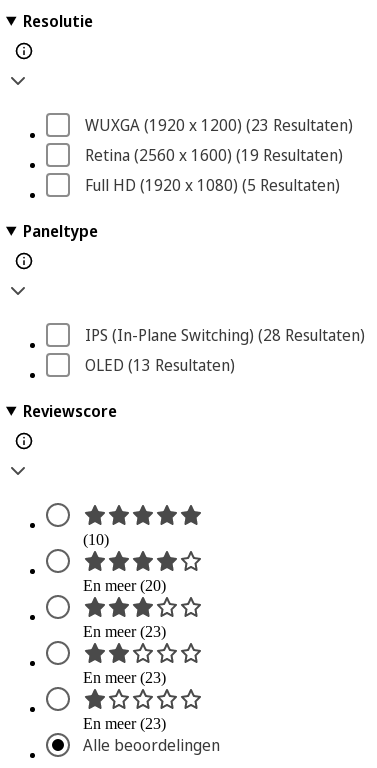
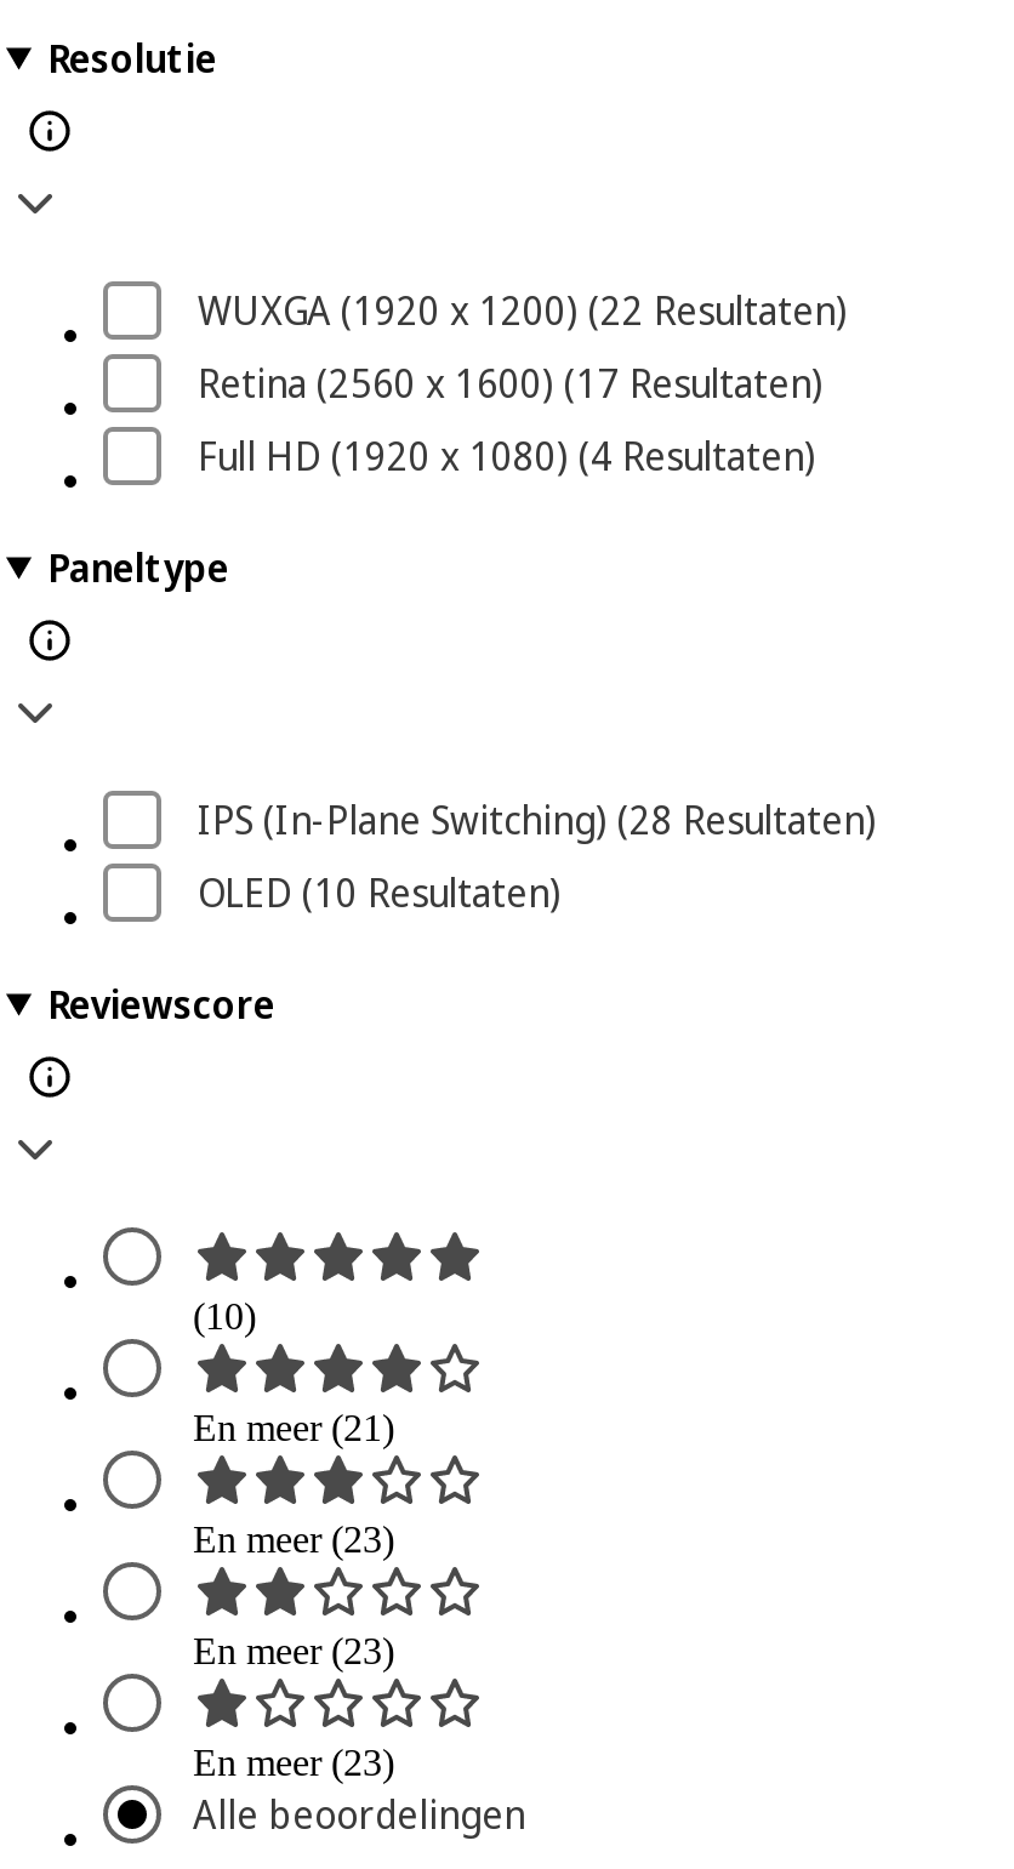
- WUXGA (1920 x 1200) (23 Resultaten)
+ WUXGA (1920 x 1200) (22 Resultaten)

- Retina (2560 x 1600) (19 Resultaten)
+ Retina (2560 x 1600) (17 Resultaten)

- Full HD (1920 x 1080) (5 Resultaten)
+ Full HD (1920 x 1080) (4 Resultaten)

- OLED (13 Resultaten)
+ OLED (10 Resultaten)

- En meer (20)
+ En meer (21)
